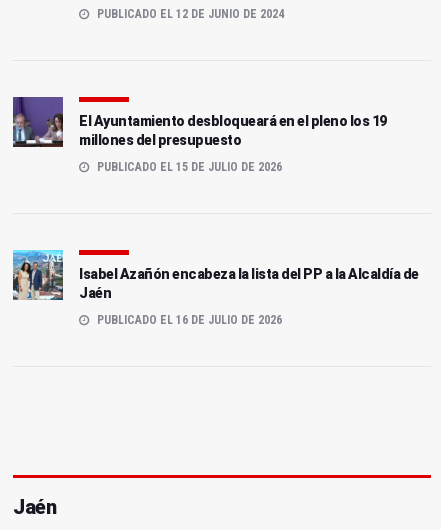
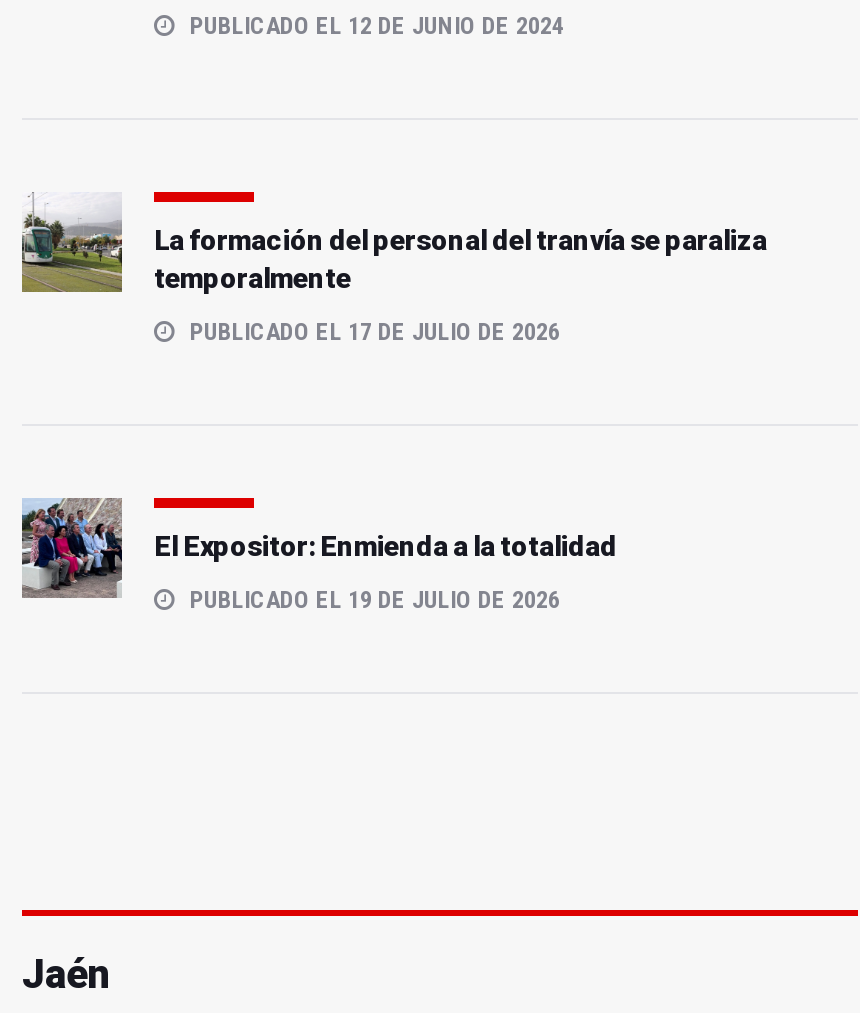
- [image]
- El Ayuntamiento desbloqueará en el pleno los 19
- millones del presupuesto
+ [image]
+ La formación del personal del tranvía se paraliza
+ temporalmente

- PUBLICADO EL 15 DE JULIO DE 2026
+ PUBLICADO EL 17 DE JULIO DE 2026

- [image]
- Isabel Azañón encabeza la lista del PP a la Alcaldía de
- Jaén
+ [image]
+ El Expositor: Enmienda a la totalidad

- PUBLICADO EL 16 DE JULIO DE 2026
+ PUBLICADO EL 19 DE JULIO DE 2026
